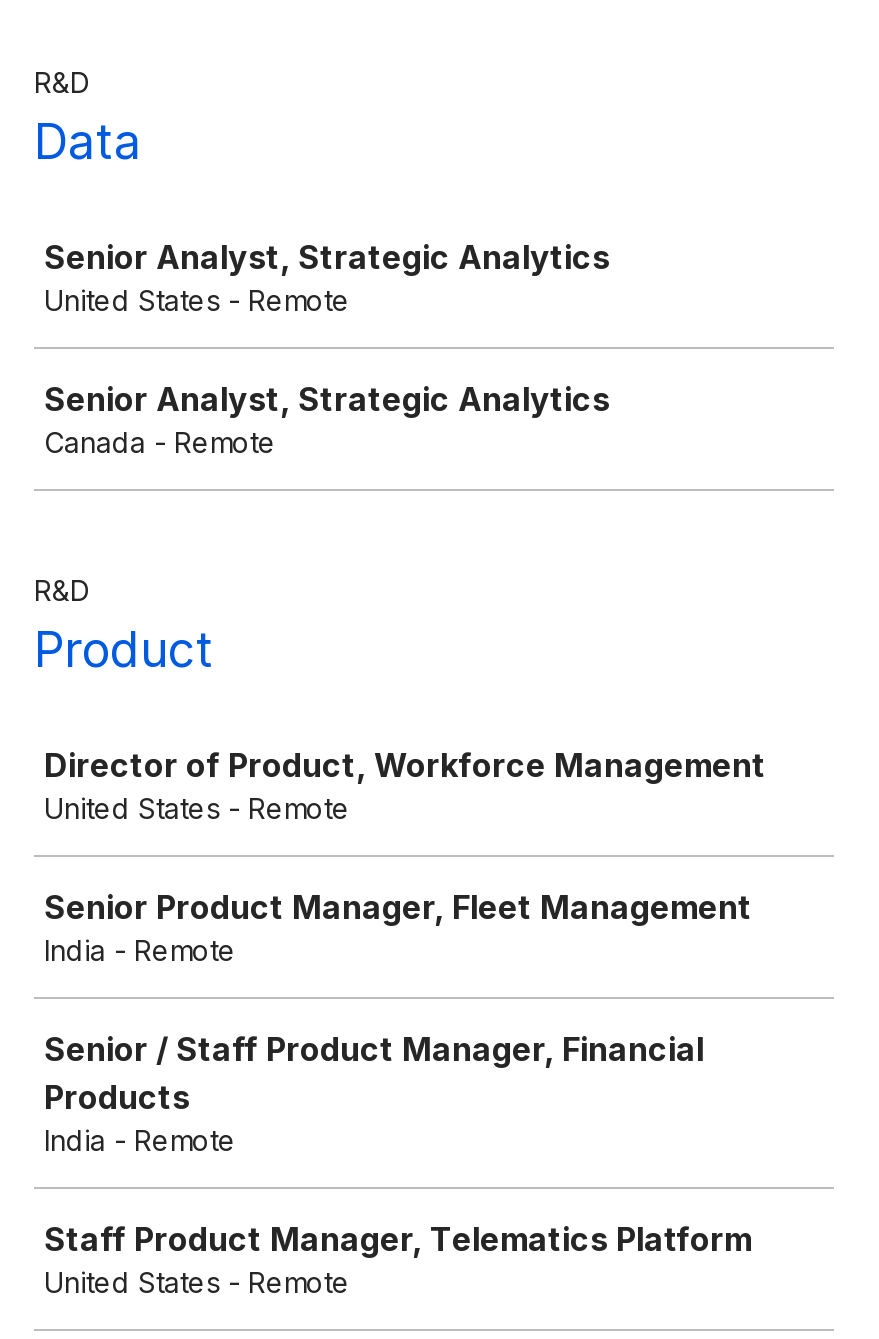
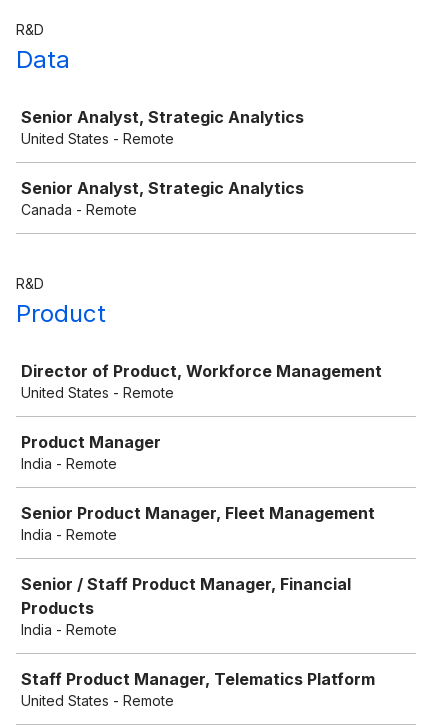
+ Product Manager
+ India - Remote
